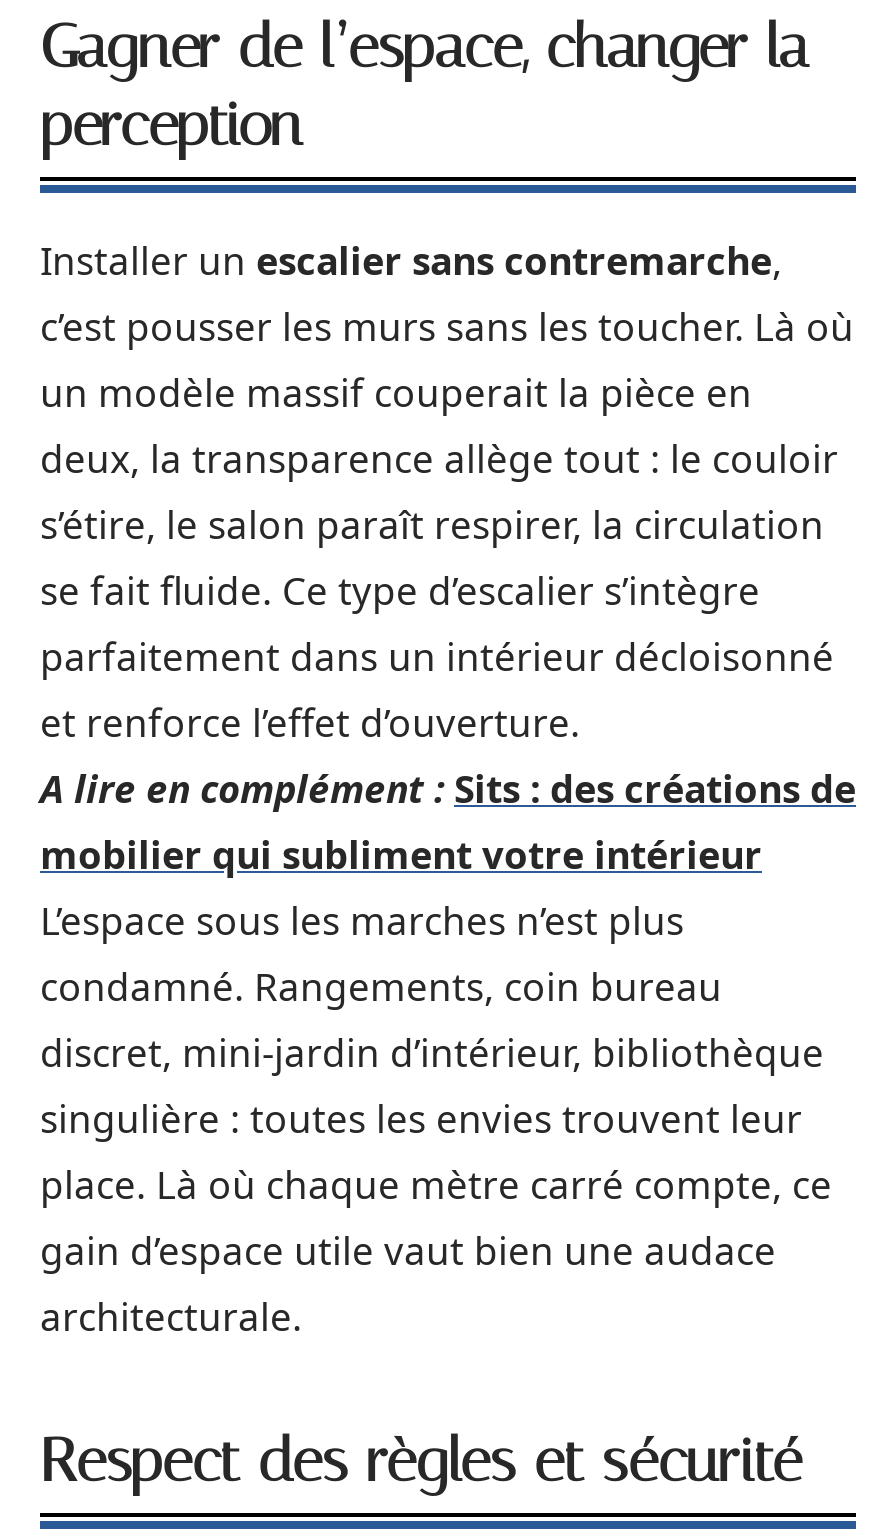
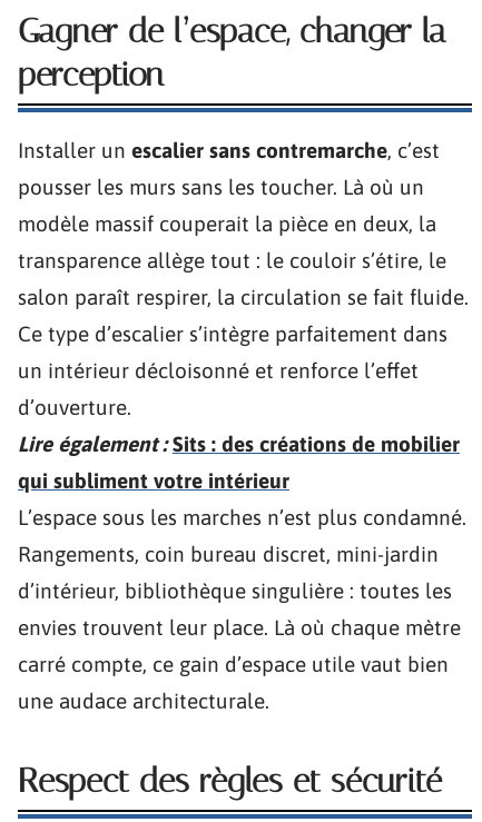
- Installer un escalier sans contremarche,
- c’est pousser les murs sans les toucher. Là où
- un modèle massif couperait la pièce en
- deux, la transparence allège tout : le couloir
- s’étire, le salon paraît respirer, la circulation
- se fait fluide. Ce type d’escalier s’intègre
- parfaitement dans un intérieur décloisonné
- et renforce l’effet d’ouverture.
- A lire en complément : Sits : des créations de
- mobilier qui subliment votre intérieur
- L’espace sous les marches n’est plus
- condamné. Rangements, coin bureau
- discret, mini-jardin d’intérieur, bibliothèque
- singulière : toutes les envies trouvent leur
- place. Là où chaque mètre carré compte, ce
- gain d’espace utile vaut bien une audace
- architecturale.
+ Installer un escalier sans contremarche, c’est
+ pousser les murs sans les toucher. Là où un
+ modèle massif couperait la pièce en deux, la
+ transparence allège tout : le couloir s’étire, le
+ salon paraît respirer, la circulation se fait fluide.
+ Ce type d’escalier s’intègre parfaitement dans
+ un intérieur décloisonné et renforce l’effet
+ d’ouverture.
+ Lire également : Sits : des créations de mobilier
+ qui subliment votre intérieur
+ L’espace sous les marches n’est plus condamné.
+ Rangements, coin bureau discret, mini-jardin
+ d’intérieur, bibliothèque singulière : toutes les
+ envies trouvent leur place. Là où chaque mètre
+ carré compte, ce gain d’espace utile vaut bien
+ une audace architecturale.
